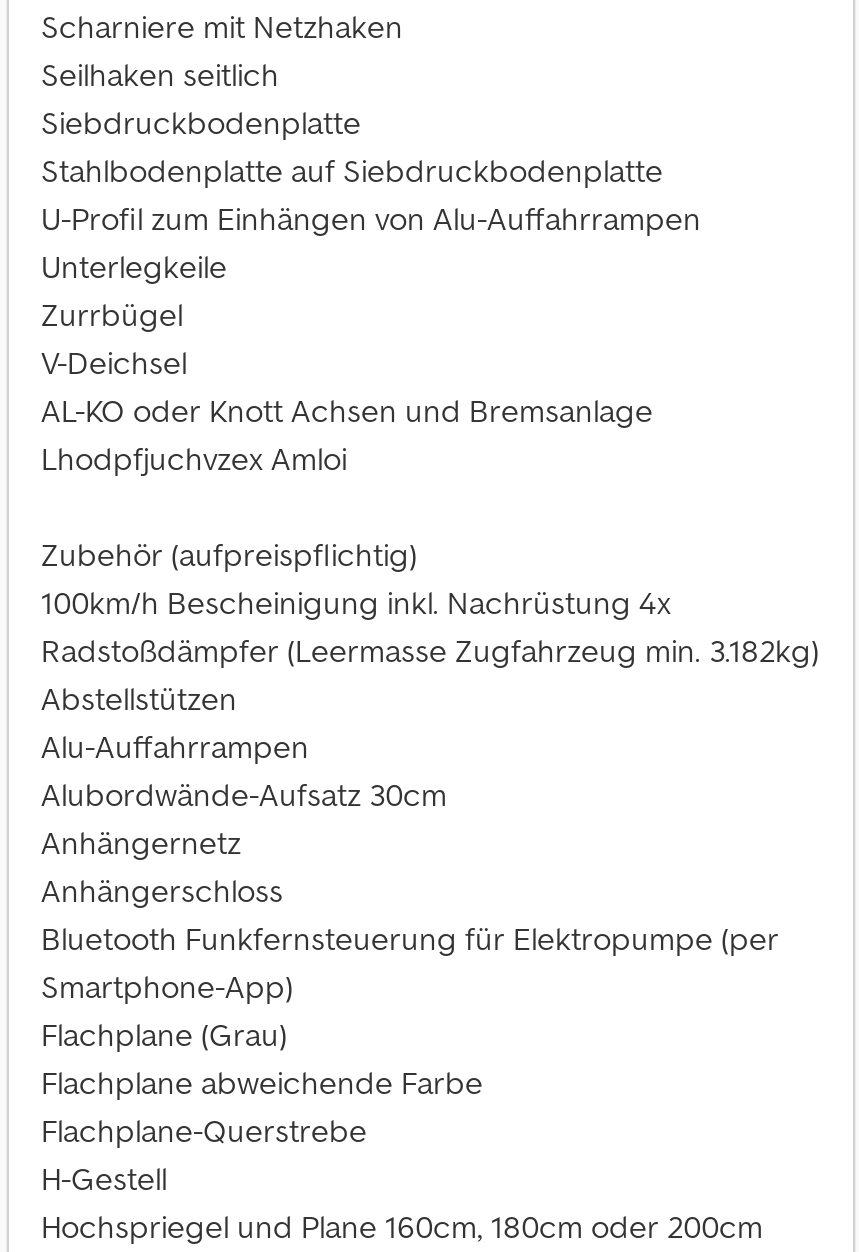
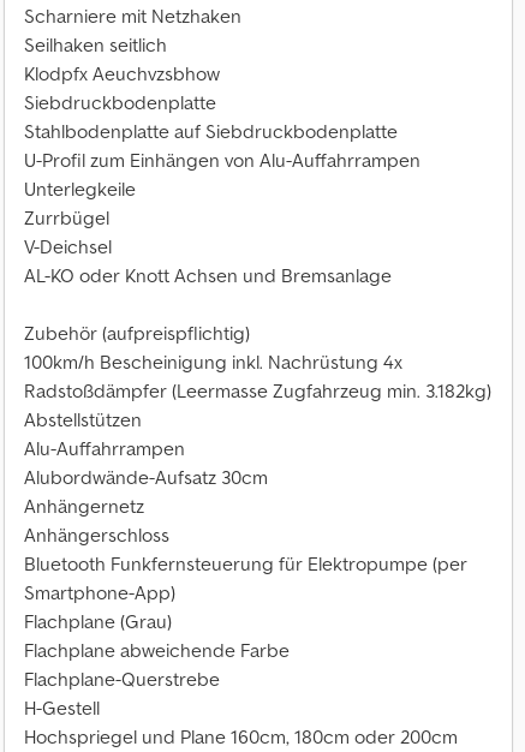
+ Klodpfx Aeuchvzsbhow

moved down: Siebdruckbodenplatte | Stahlbodenplatte auf Siebdruckbodenplatte | U-Profil zum Einhängen von Alu-Auffahrrampen | Unterlegkeile | Zurrbügel | V-Deichsel | AL-KO oder Knott Achsen und Bremsanlage

- Lhodpfjuchvzex Amloi
